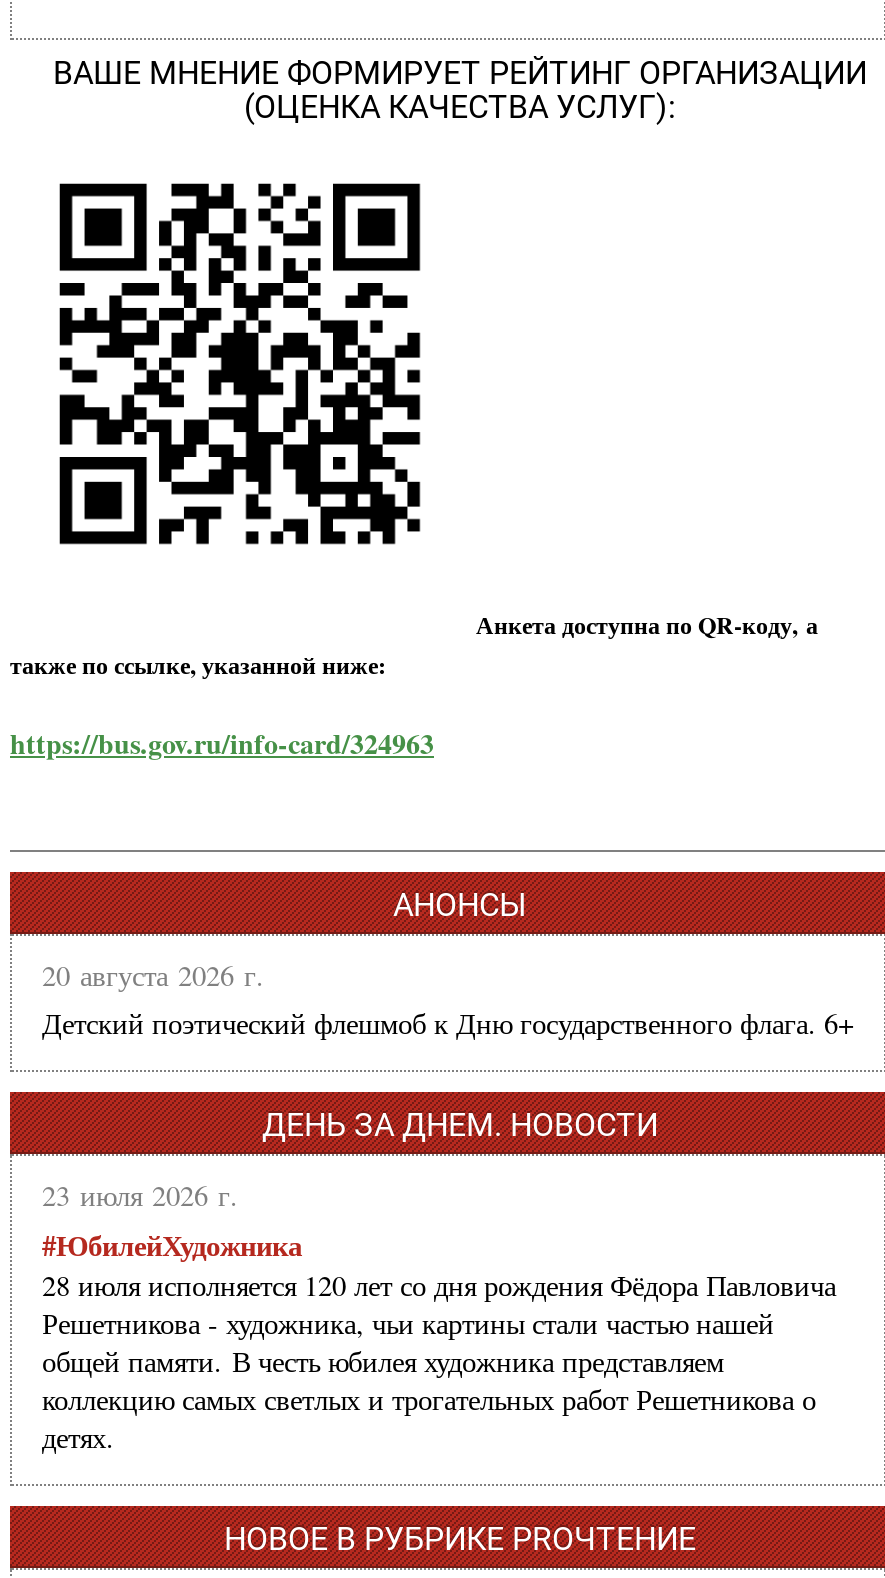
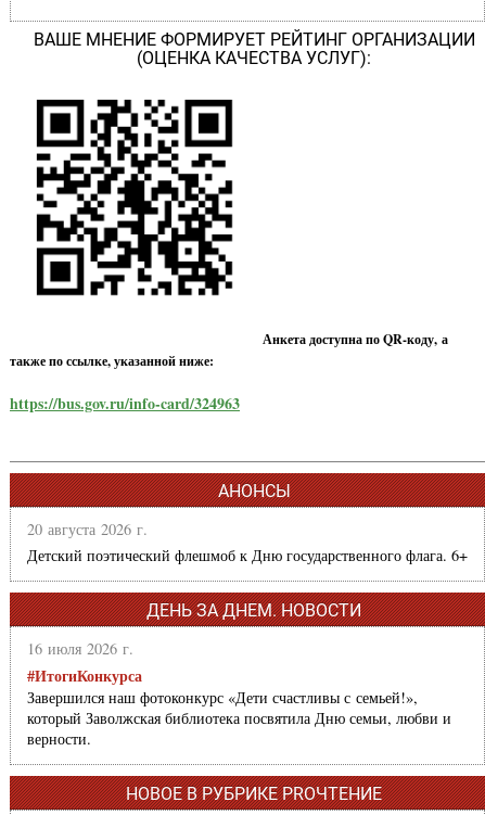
- 23 июля 2026 г.
- #ЮбилейХудожника
- 28 июля исполняется 120 лет со дня рождения Фёдора Павловича
- Решетникова - художника, чьи картины стали частью нашей
- общей памяти. В честь юбилея художника представляем
- коллекцию самых светлых и трогательных работ Решетникова о
- детях.
+ 16 июля 2026 г.
+ #ИтогиКонкурса
+ Завершился наш фотоконкурс «Дети счастливы с семьей!»,
+ который Заволжская библиотека посвятила Дню семьи, любви и
+ верности.
